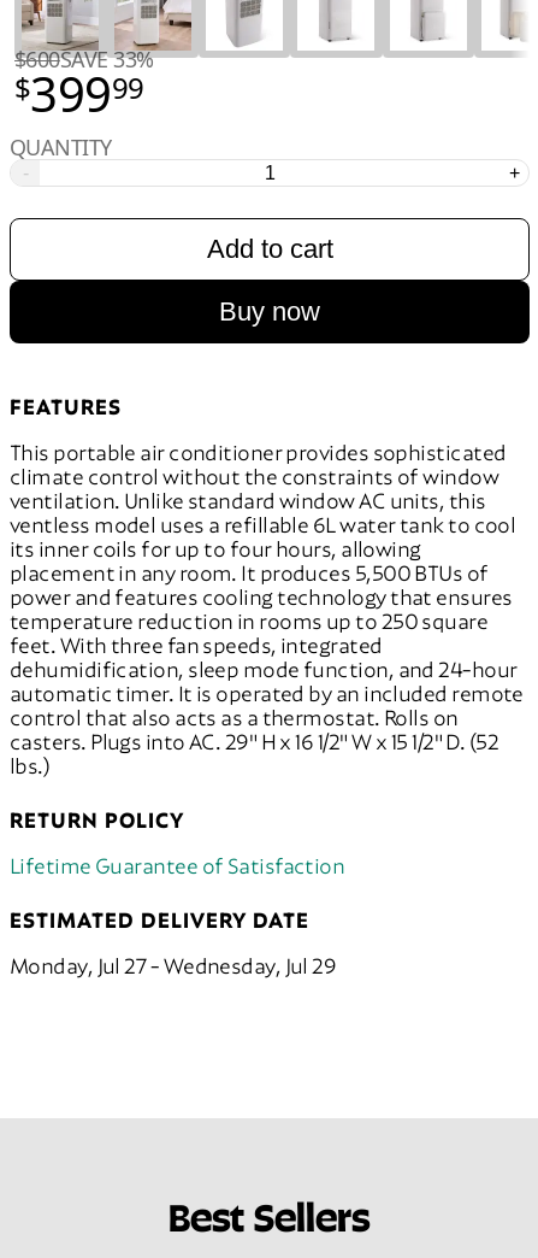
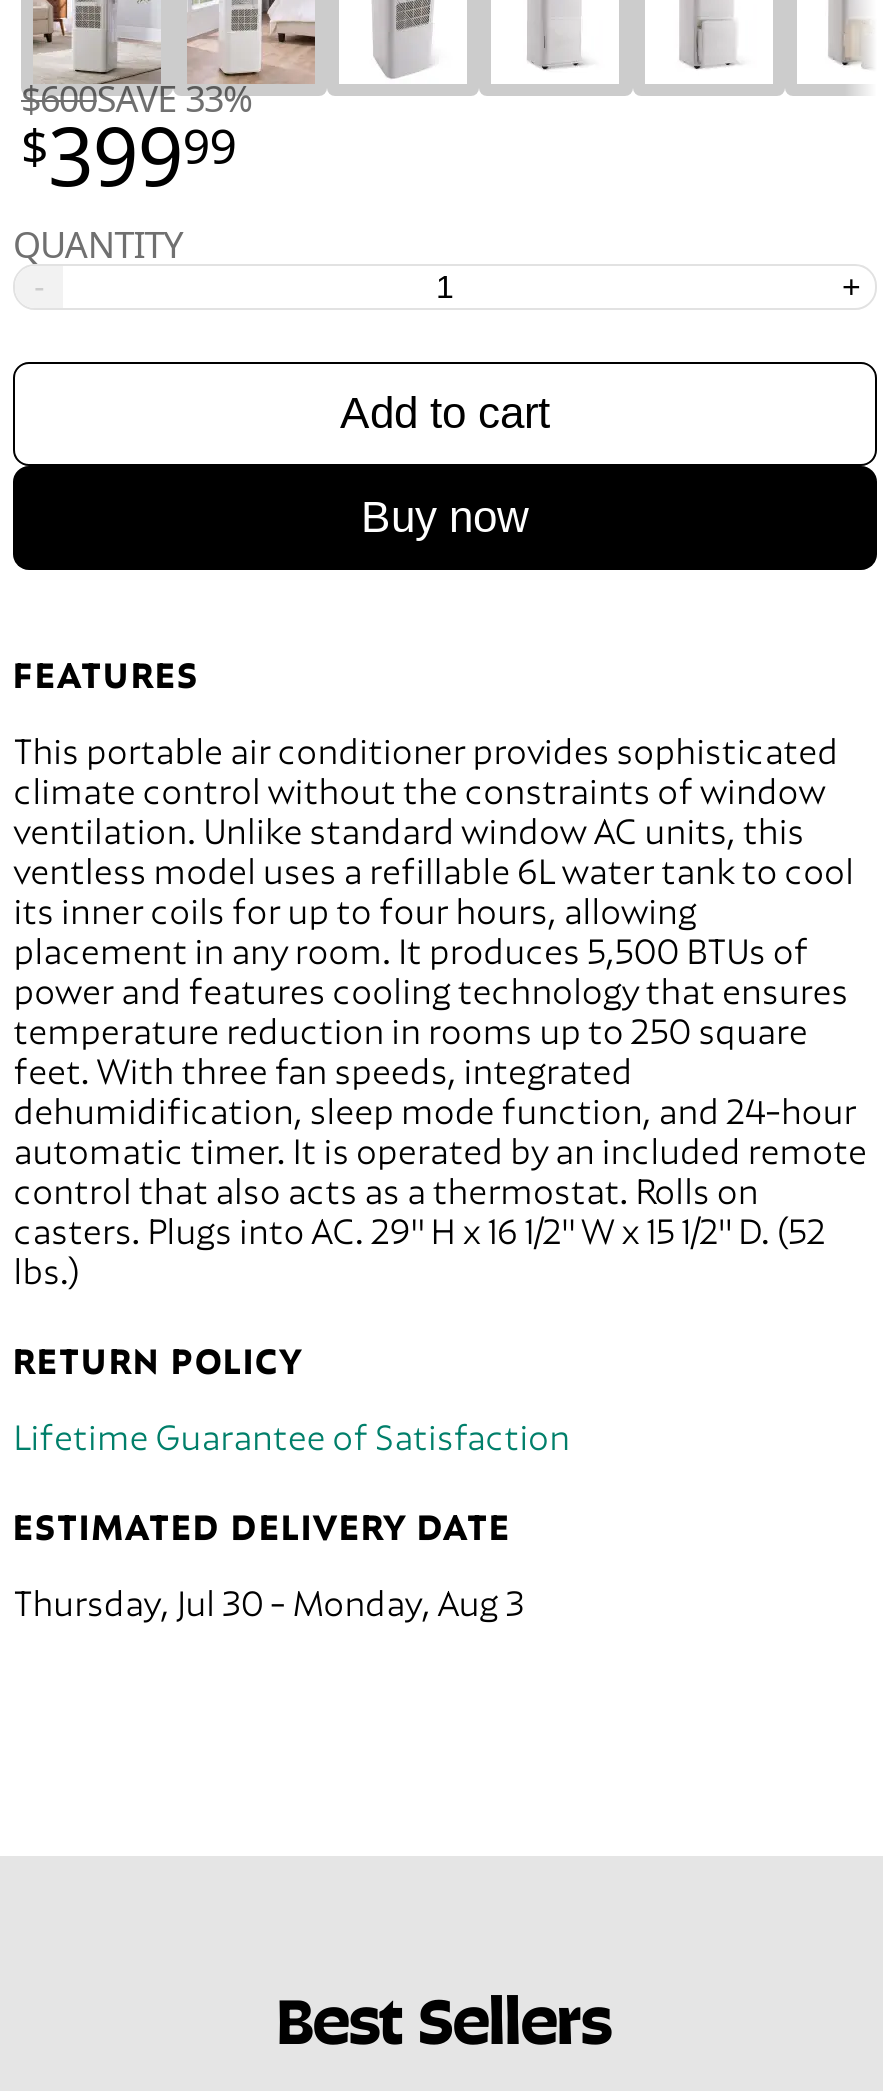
- Monday, Jul 27 - Wednesday, Jul 29
+ Thursday, Jul 30 - Monday, Aug 3
